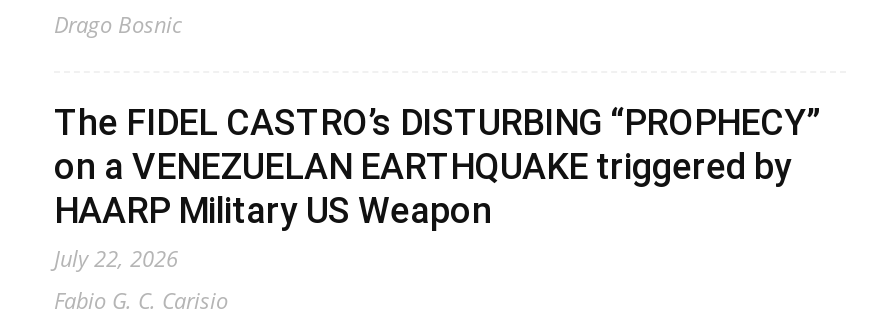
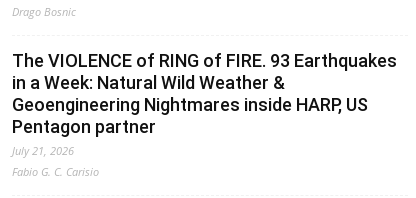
- The FIDEL CASTRO’s DISTURBING “PROPHECY”
- on a VENEZUELAN EARTHQUAKE triggered by
- HAARP Military US Weapon
- July 22, 2026
+ The VIOLENCE of RING of FIRE. 93 Earthquakes
+ in a Week: Natural Wild Weather &
+ Geoengineering Nightmares inside HARP, US
+ Pentagon partner
+ July 21, 2026
